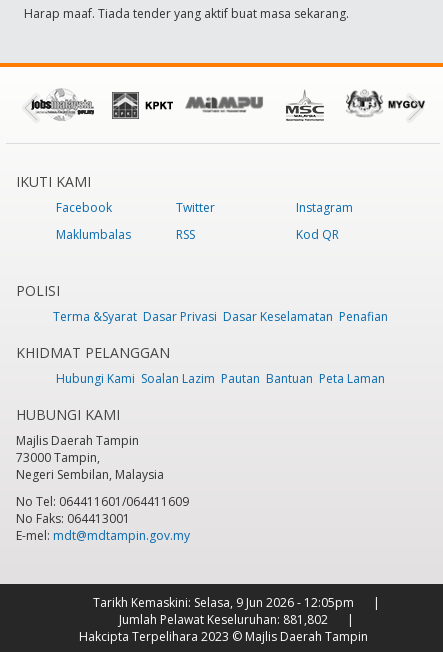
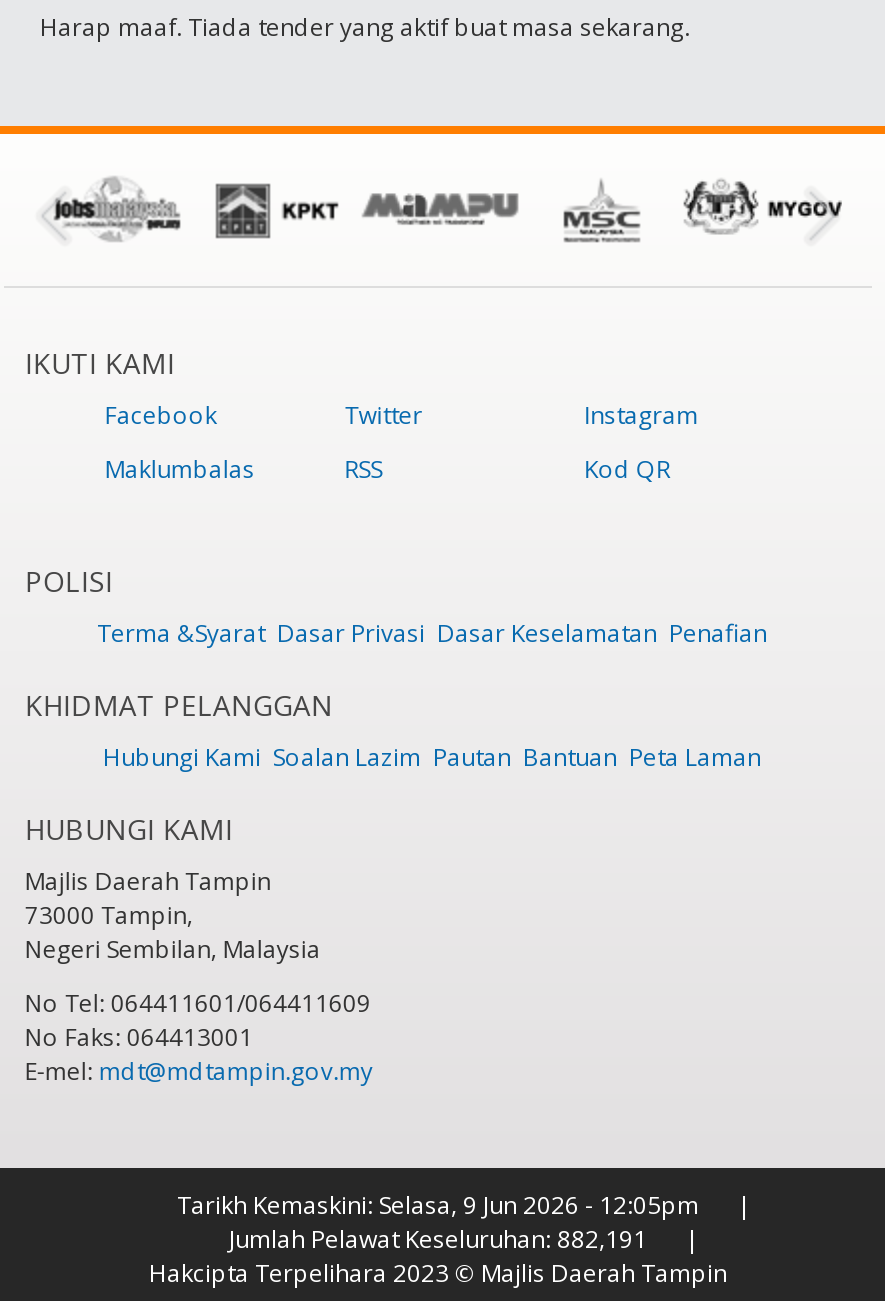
- Jumlah Pelawat Keseluruhan: 881,802
+ Jumlah Pelawat Keseluruhan: 882,191
